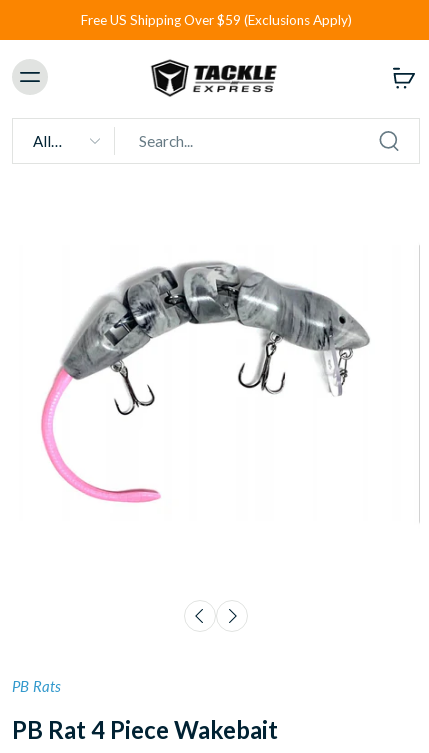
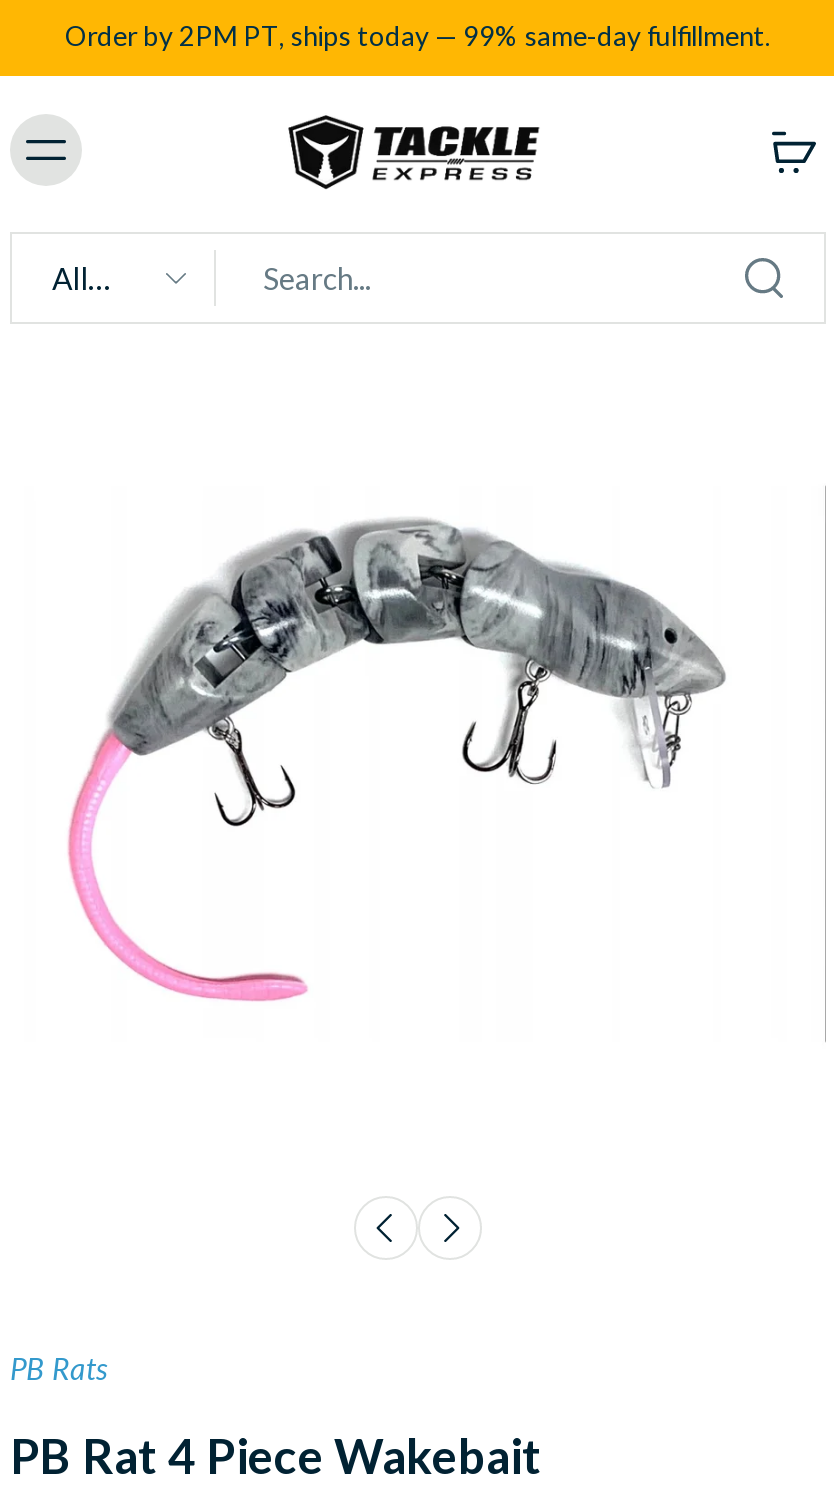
- Free US Shipping Over $59 (Exclusions Apply)
+ Order by 2PM PT, ships today — 99% same-day fulfillment.
